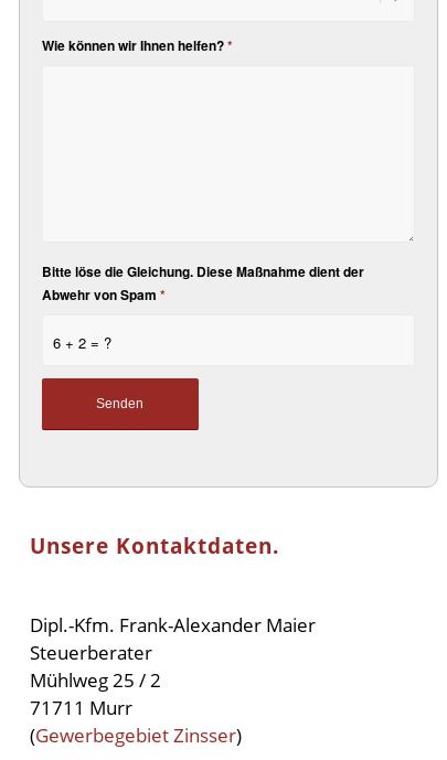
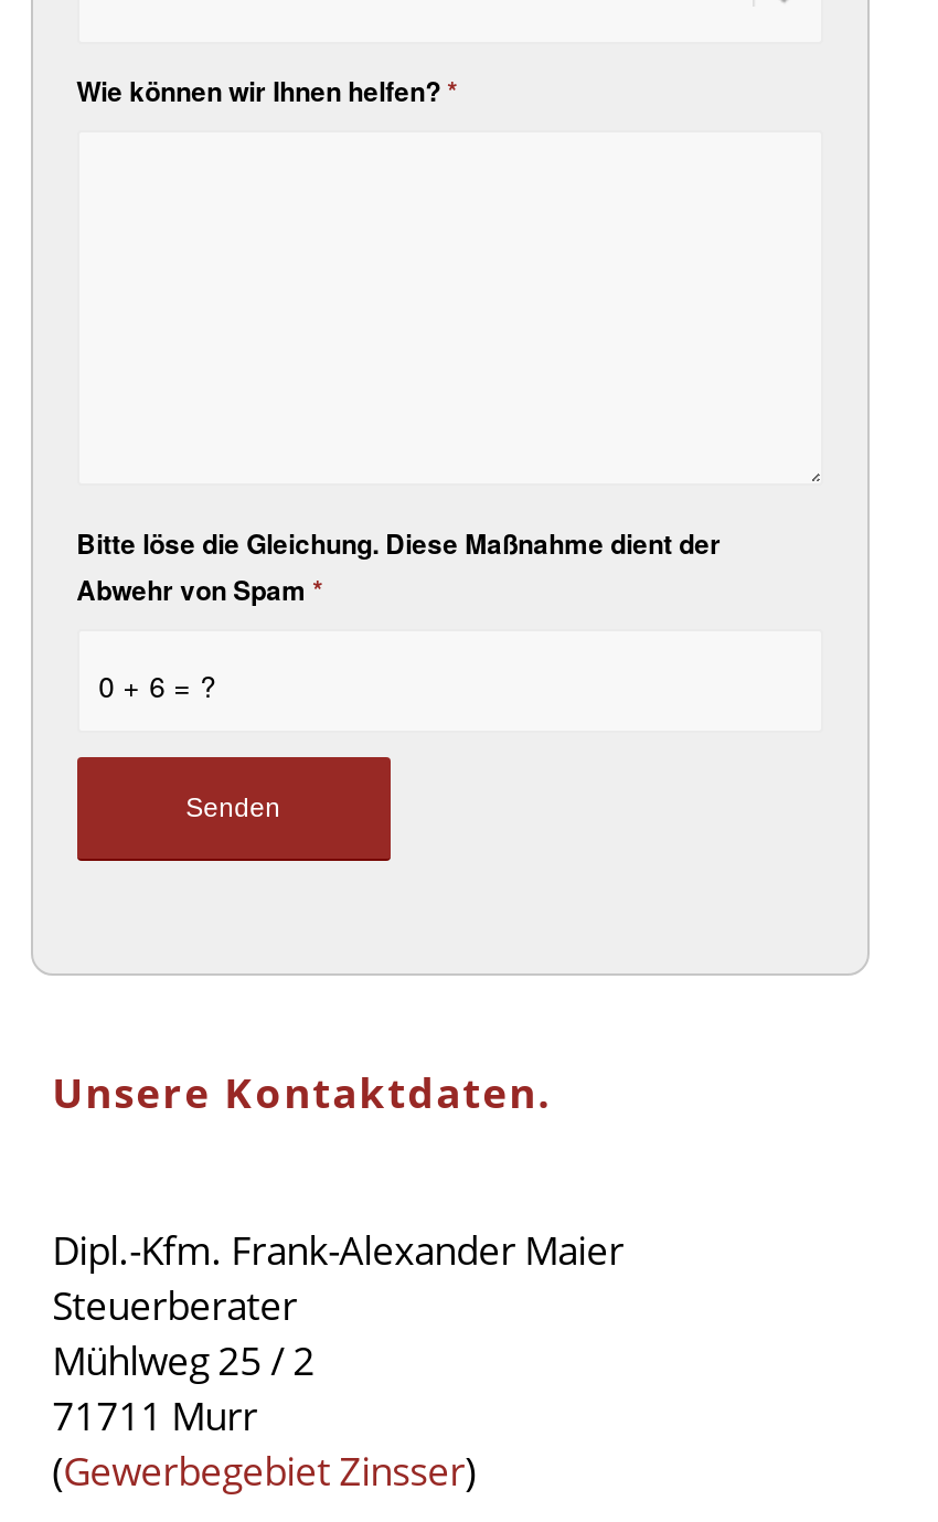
- 6 + 2 = ?
+ 0 + 6 = ?
